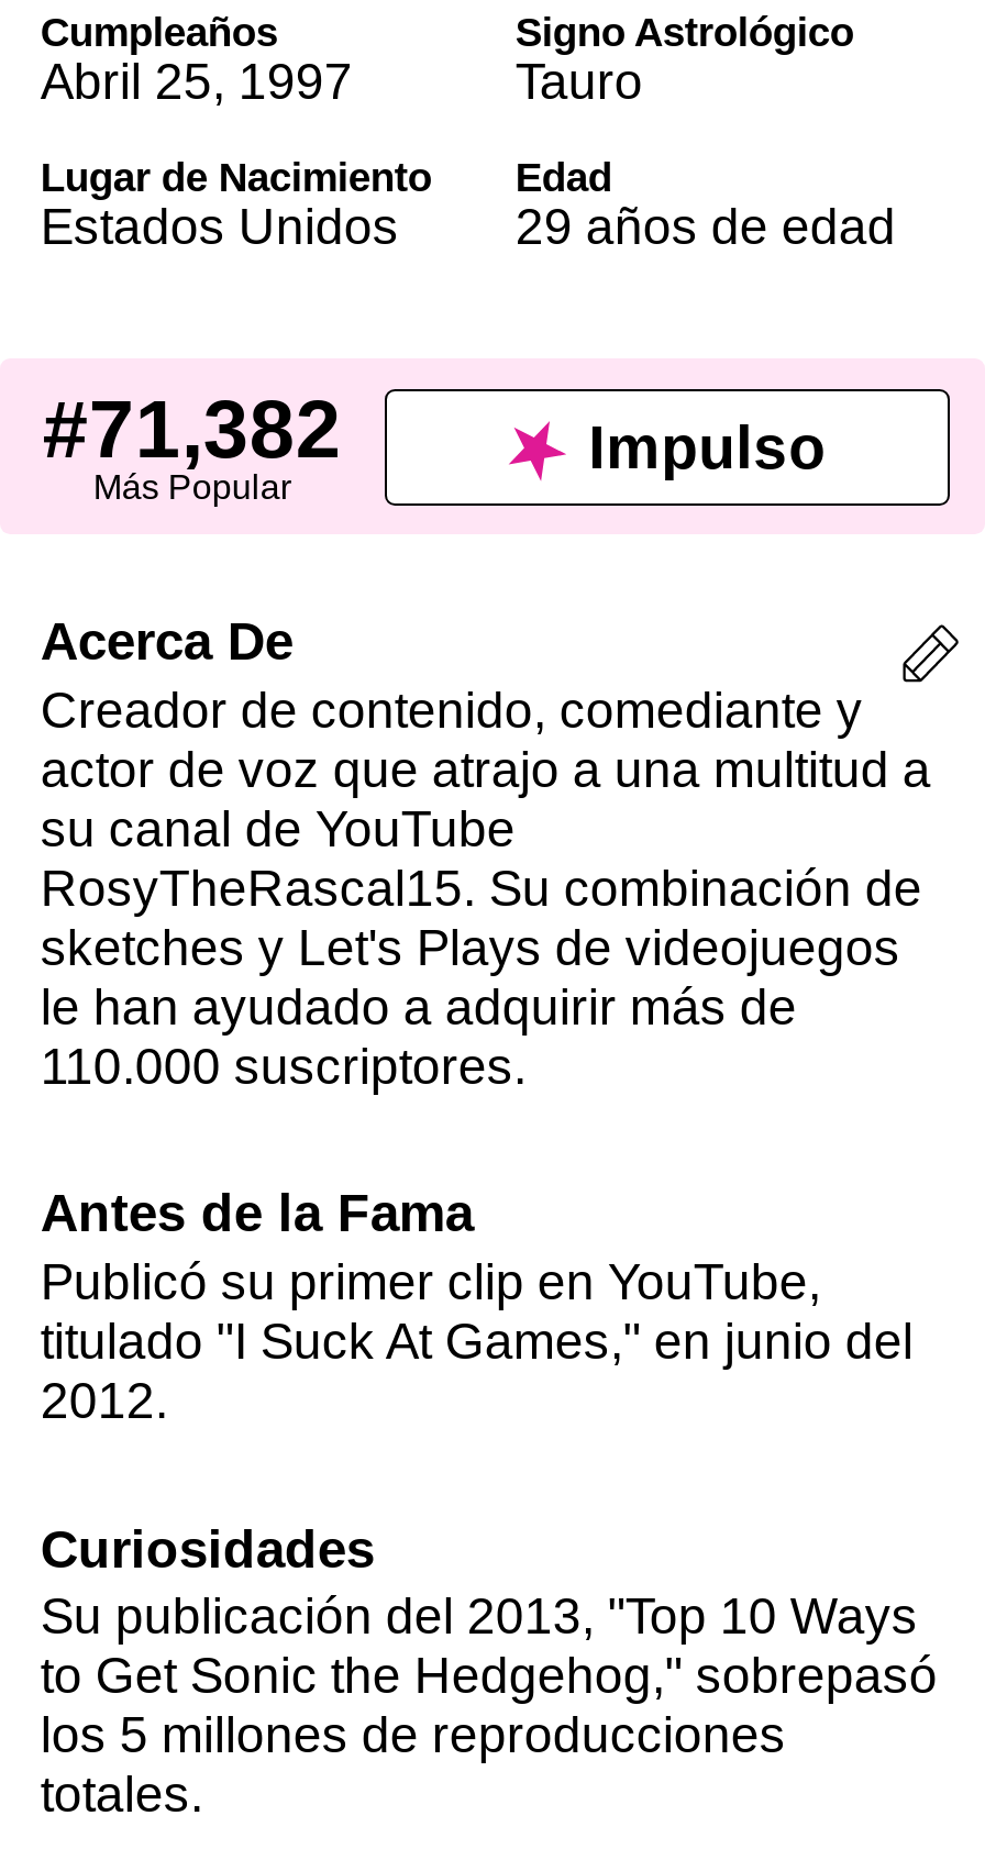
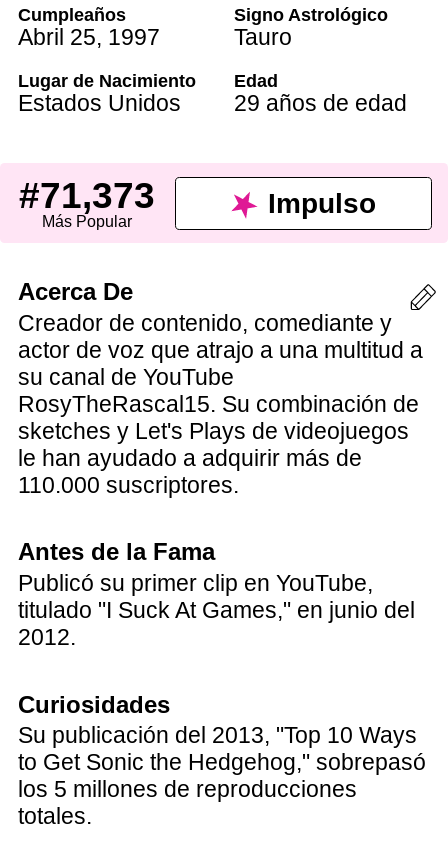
- #71,382
+ #71,373
